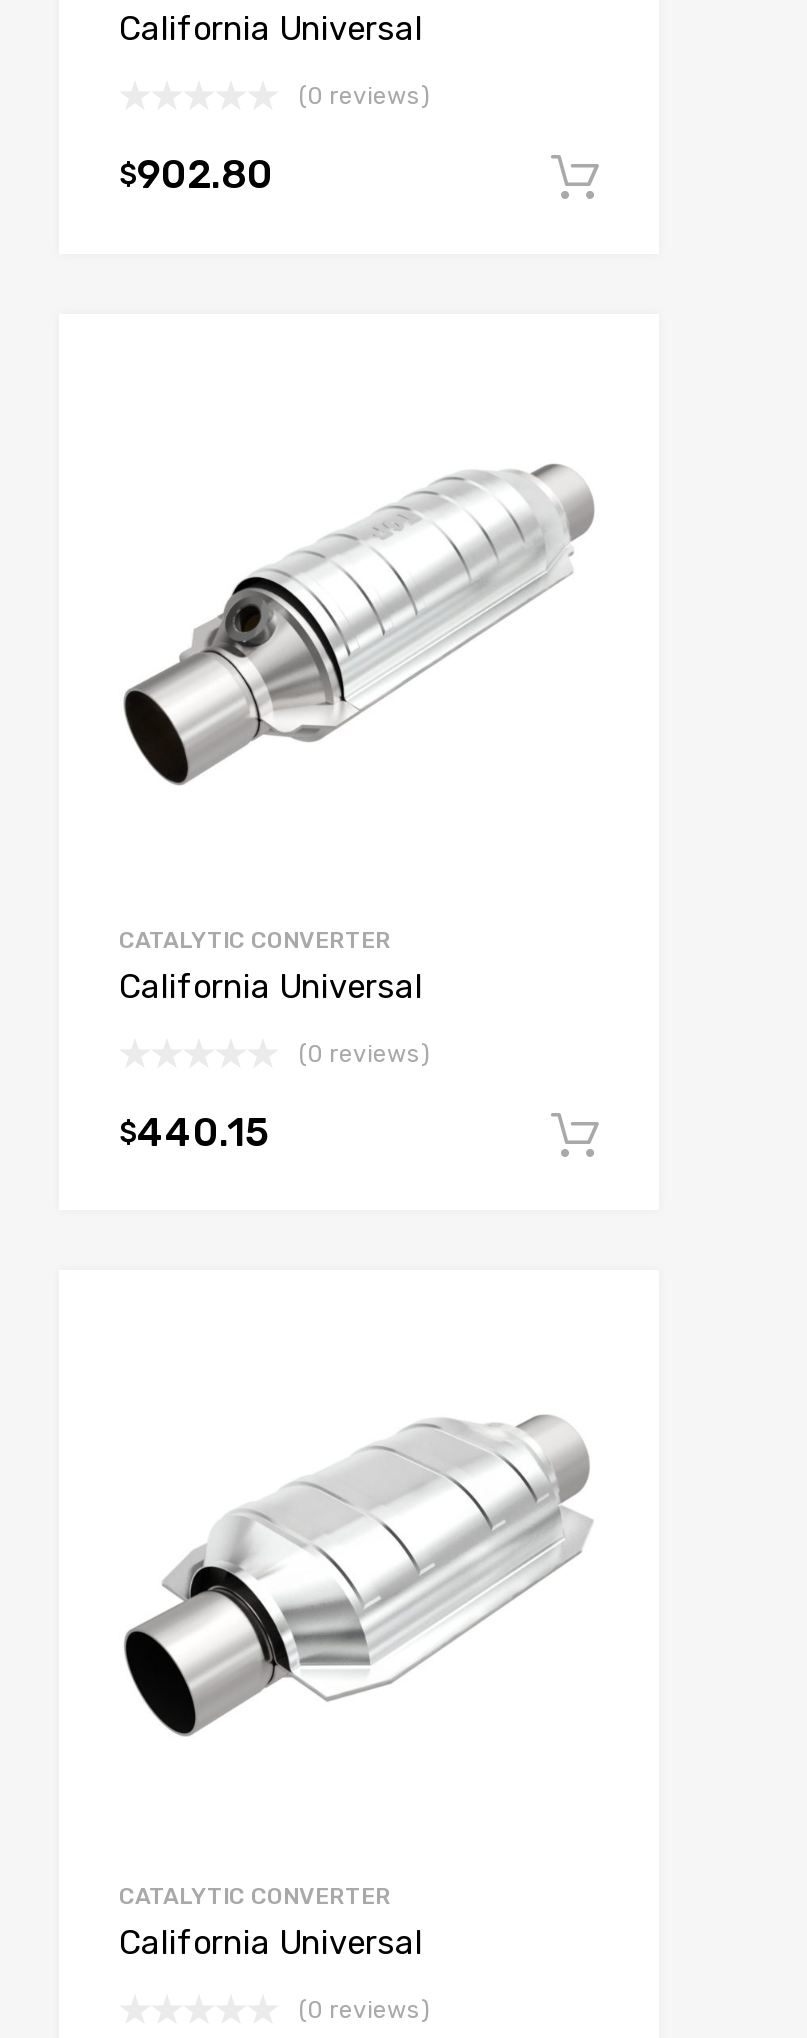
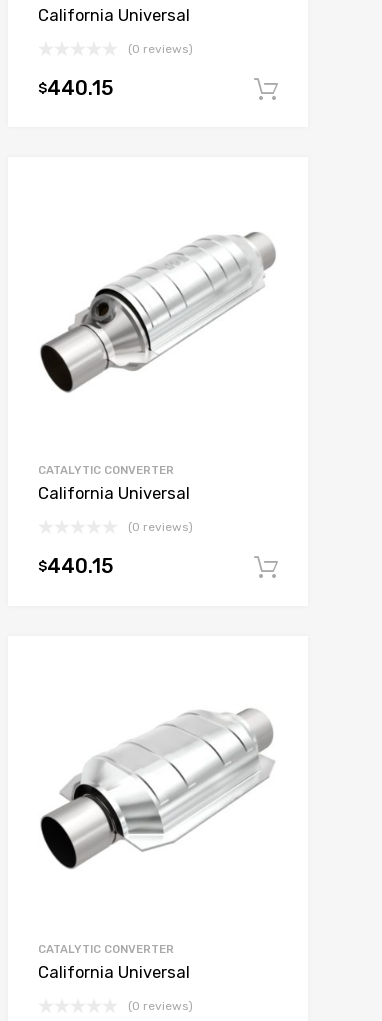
- $902.80
+ $440.15
